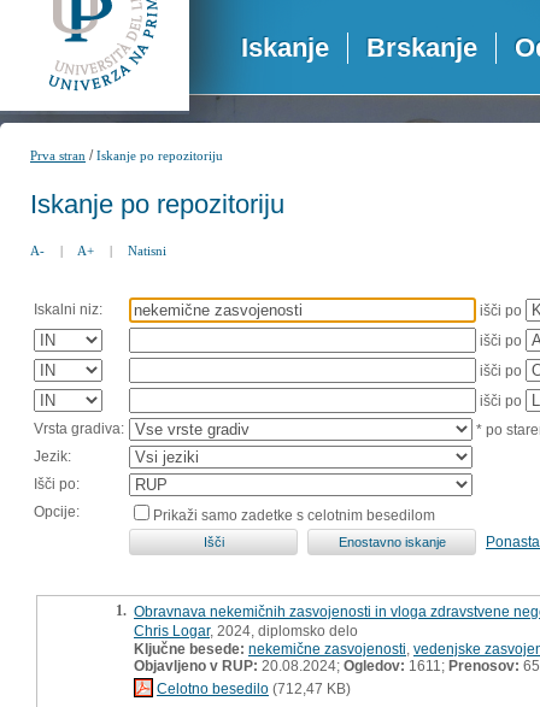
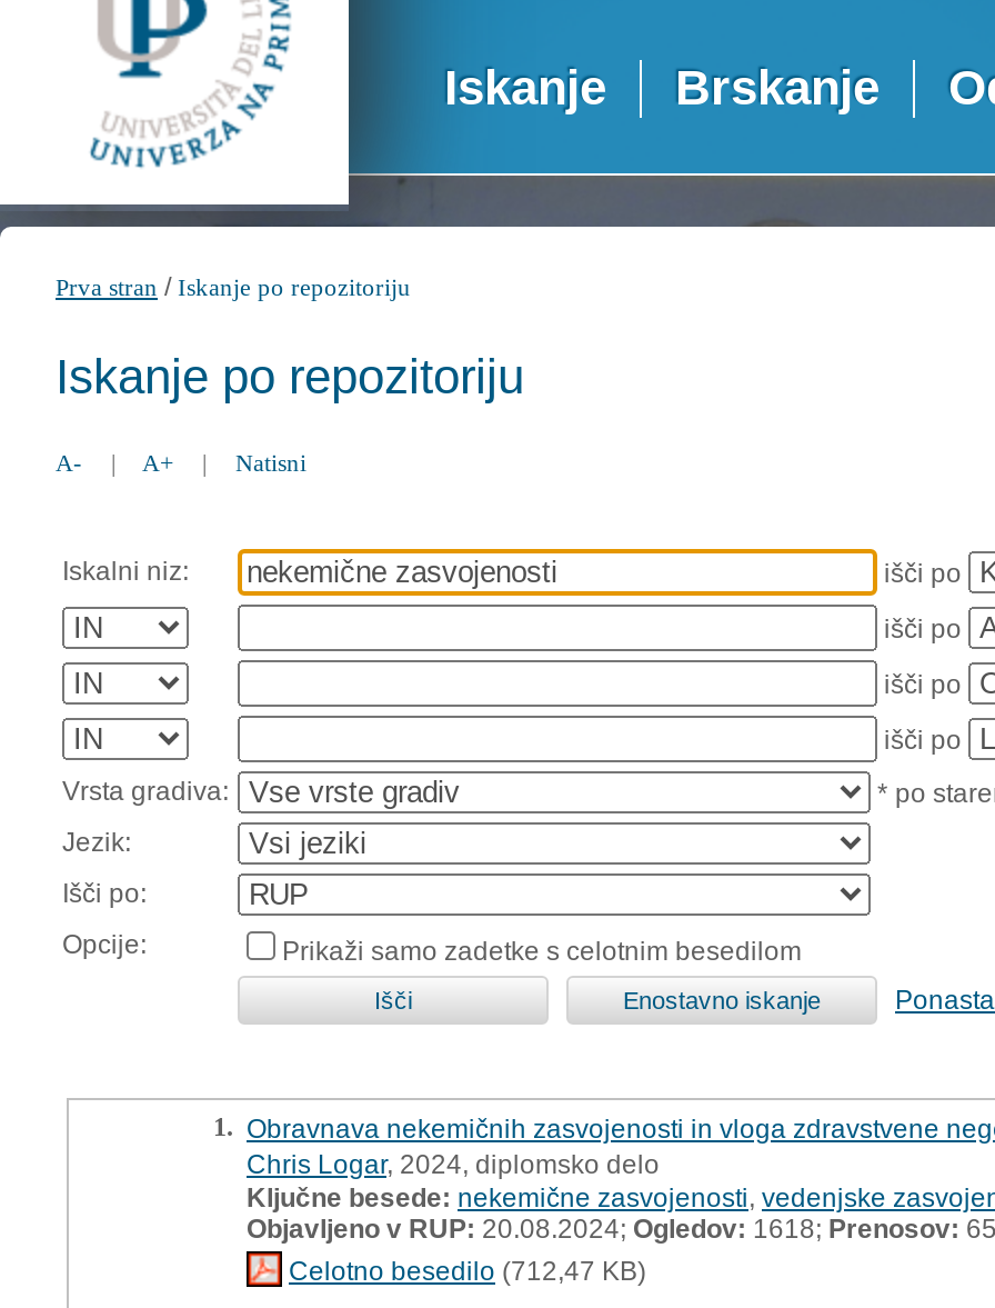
- Objavljeno v RUP:20.08.2024;Ogledov: 1611;Prenosov:65
+ Objavljeno v RUP:20.08.2024;Ogledov: 1618;Prenosov:65
